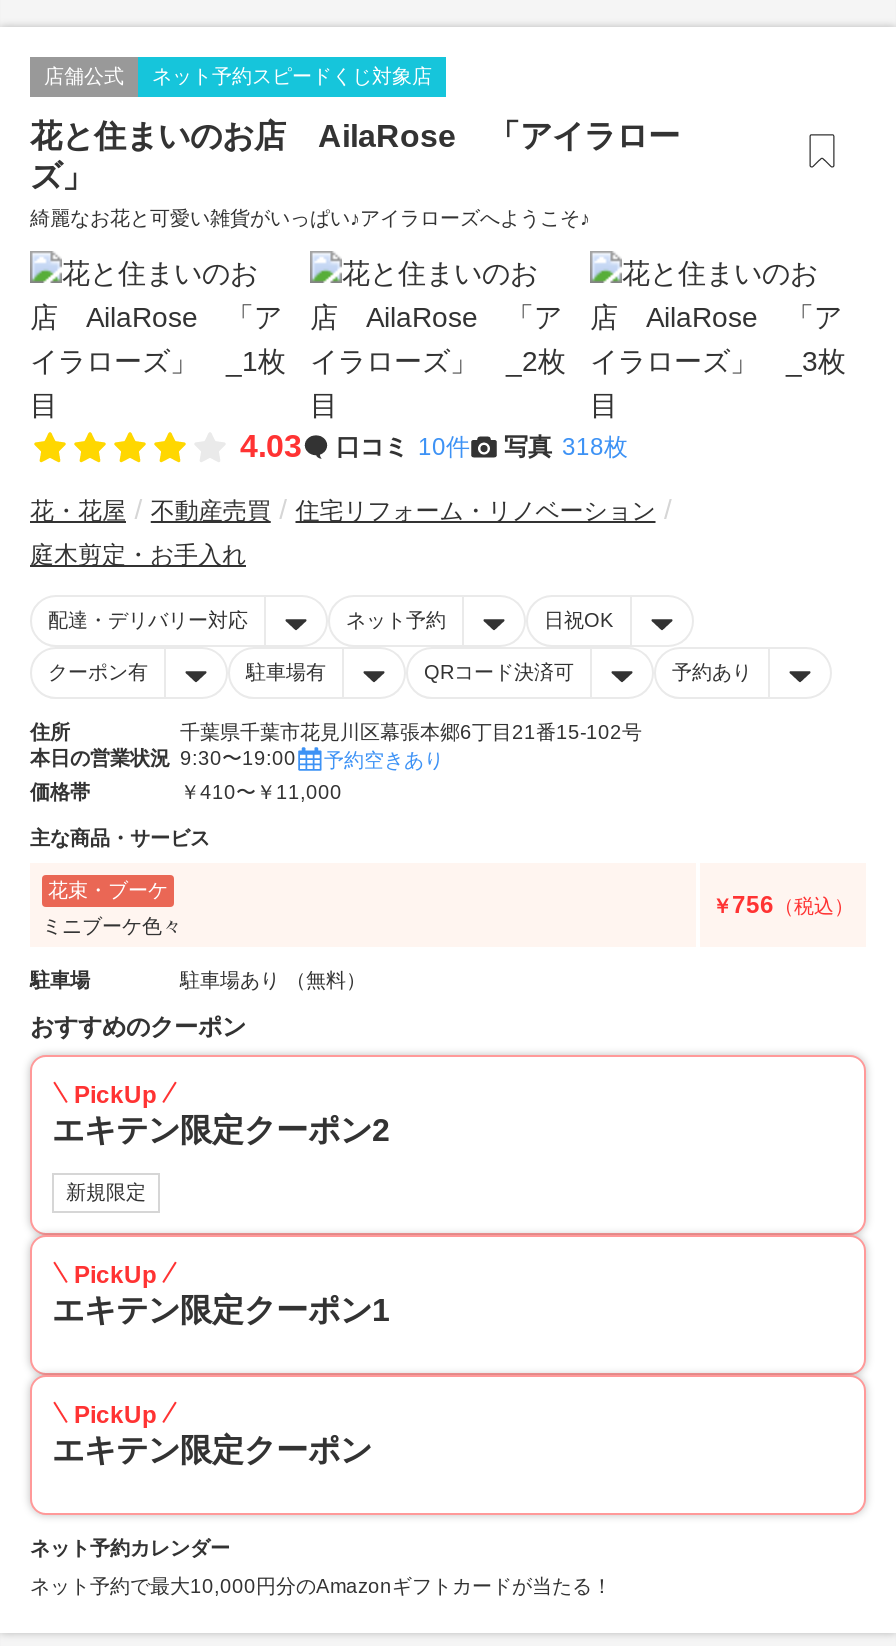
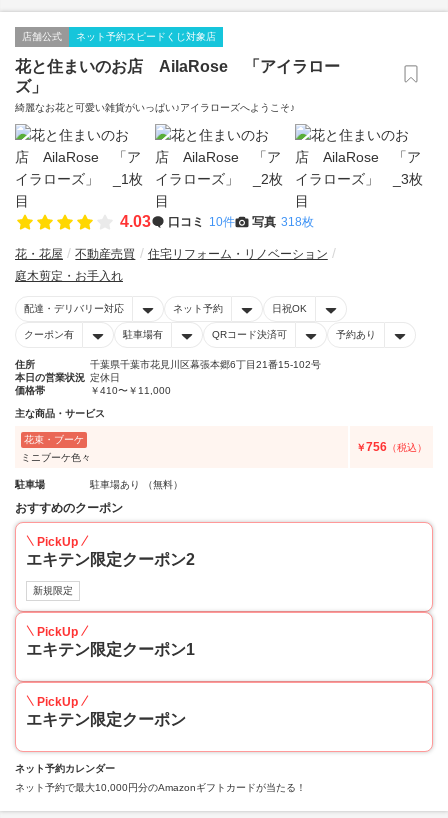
- 本日の営業状況 9:30〜19:00
- 予約空きあり
+ 本日の営業状況 定休日
